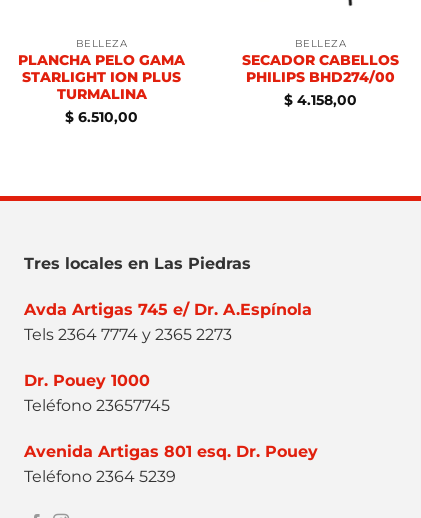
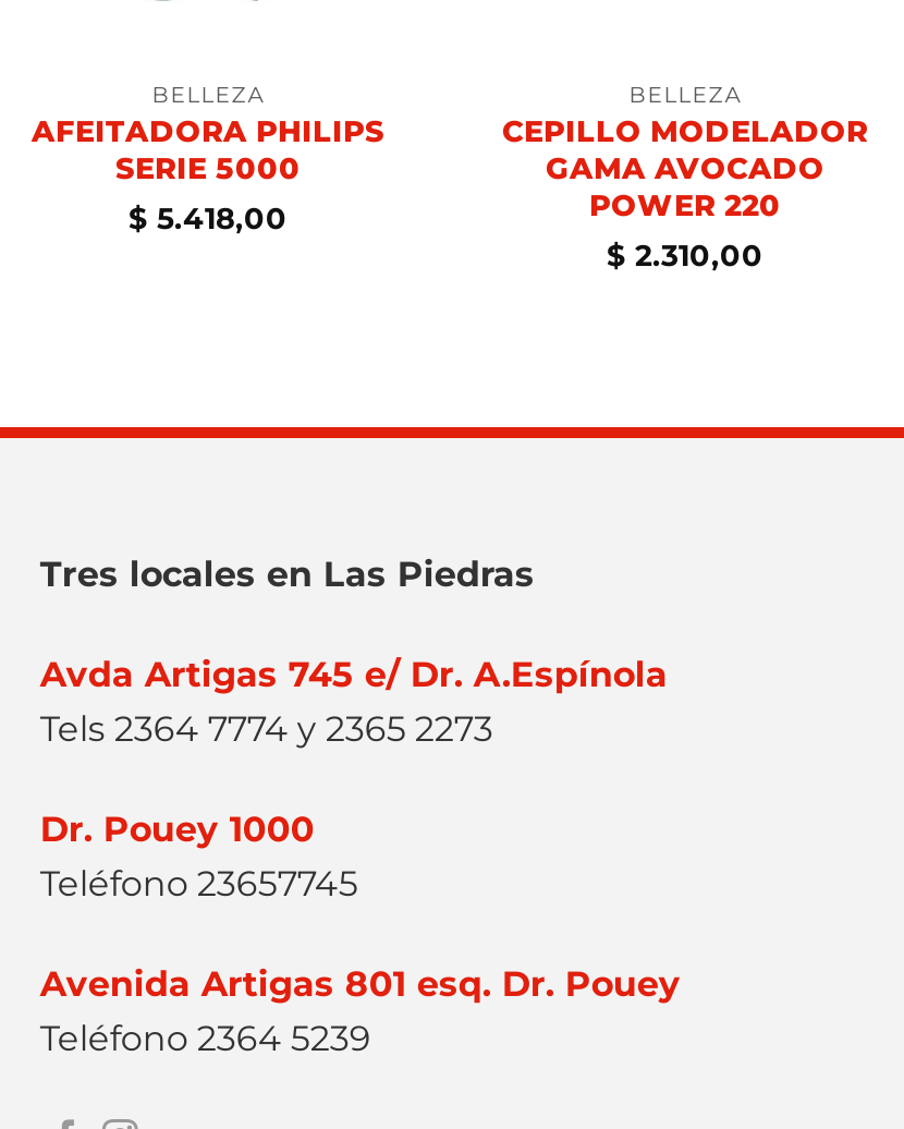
- PLANCHA PELO GAMA
- STARLIGHT ION PLUS
- TURMALINA
- $6.510,00
+ AFEITADORA PHILIPS
+ SERIE 5000
+ $5.418,00

- SECADOR CABELLOS
- PHILIPS BHD274/00
- $4.158,00
+ CEPILLO MODELADOR
+ GAMA AVOCADO
+ POWER 220
+ $2.310,00
